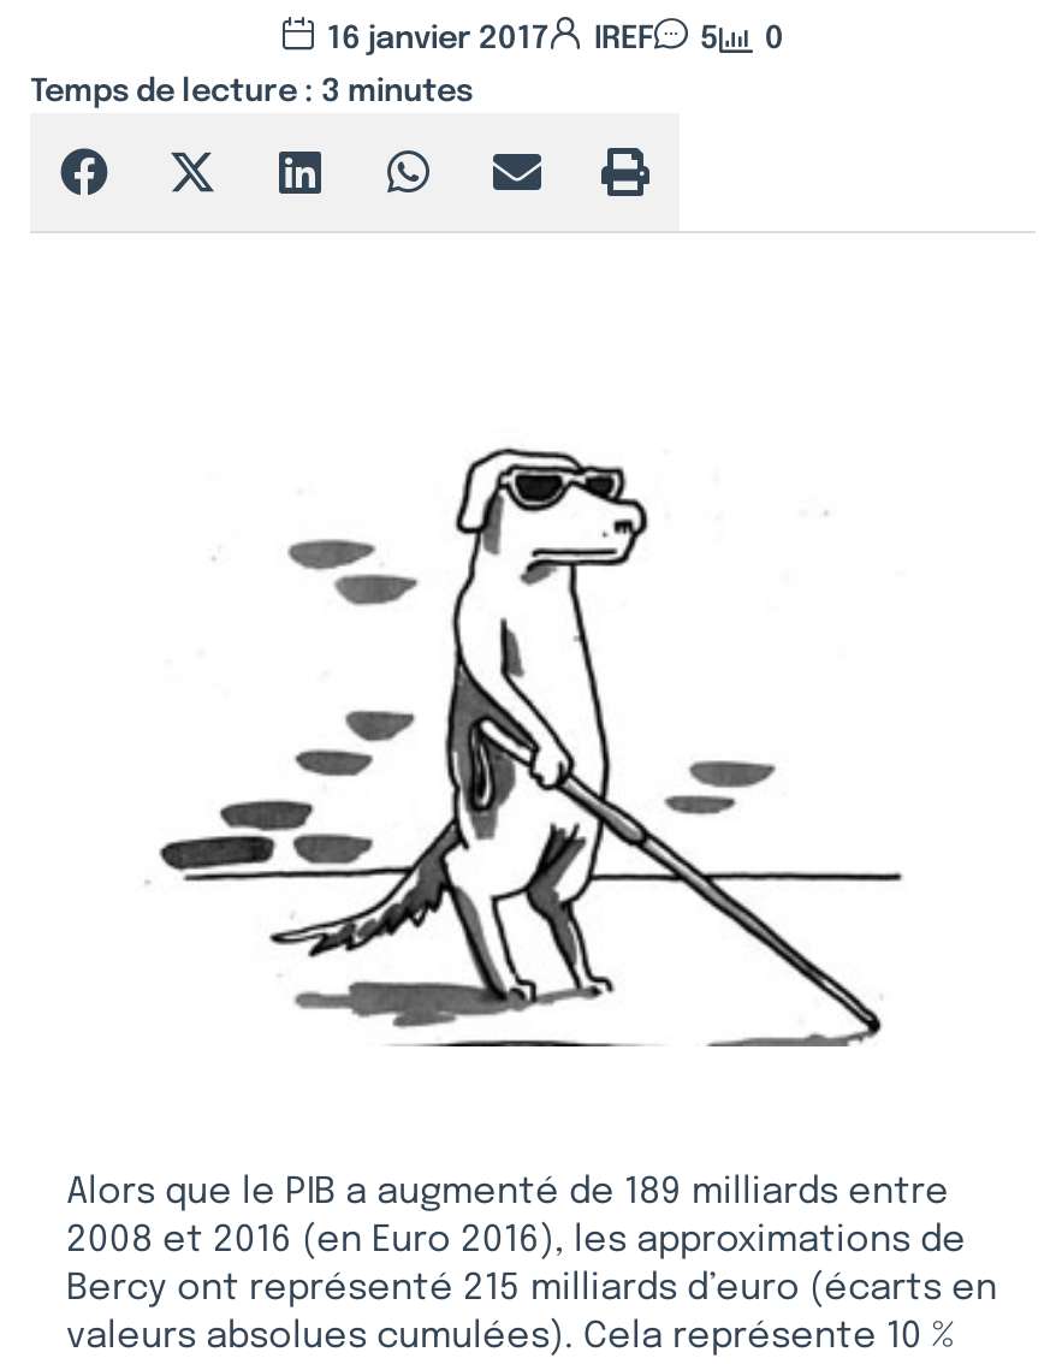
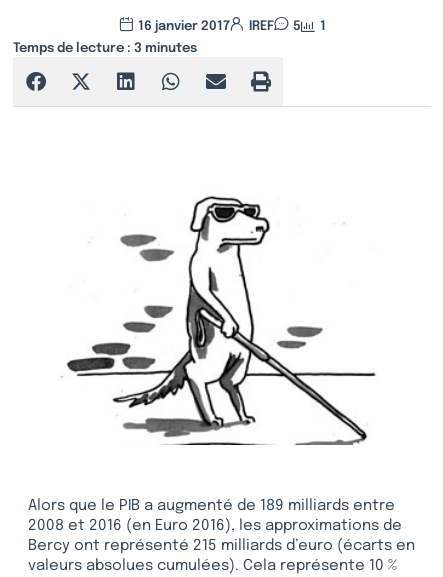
- 16 janvier 2017 IREF 5 0
+ 16 janvier 2017 IREF 5 1
